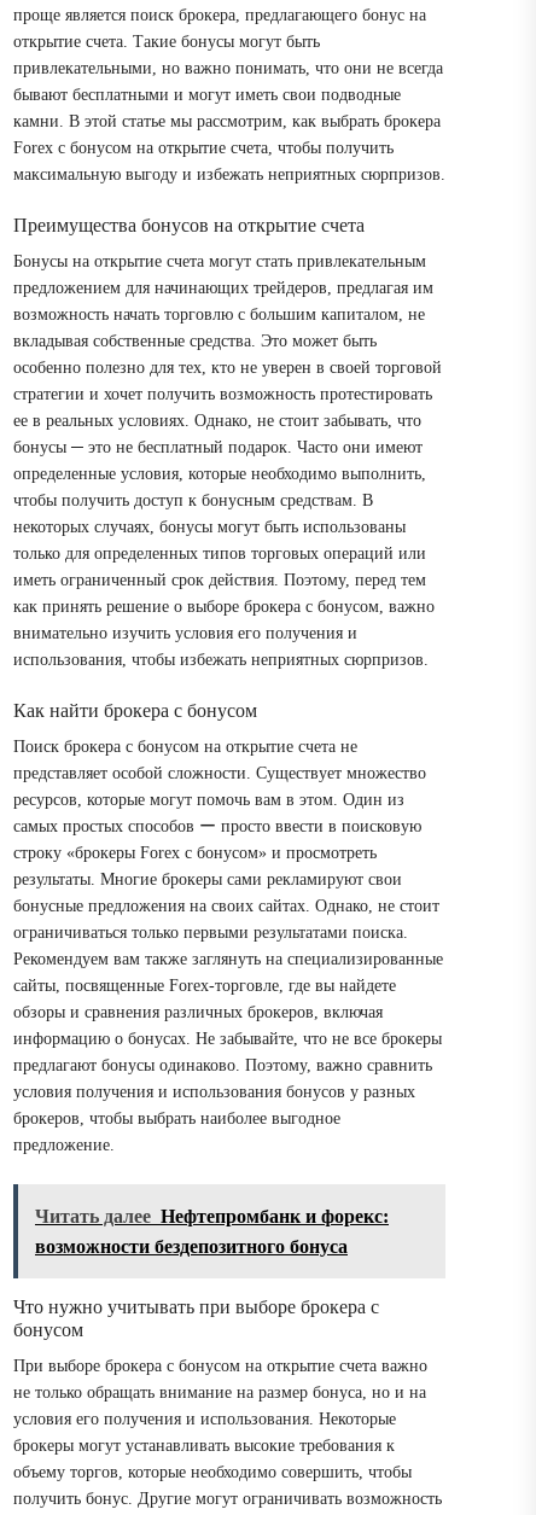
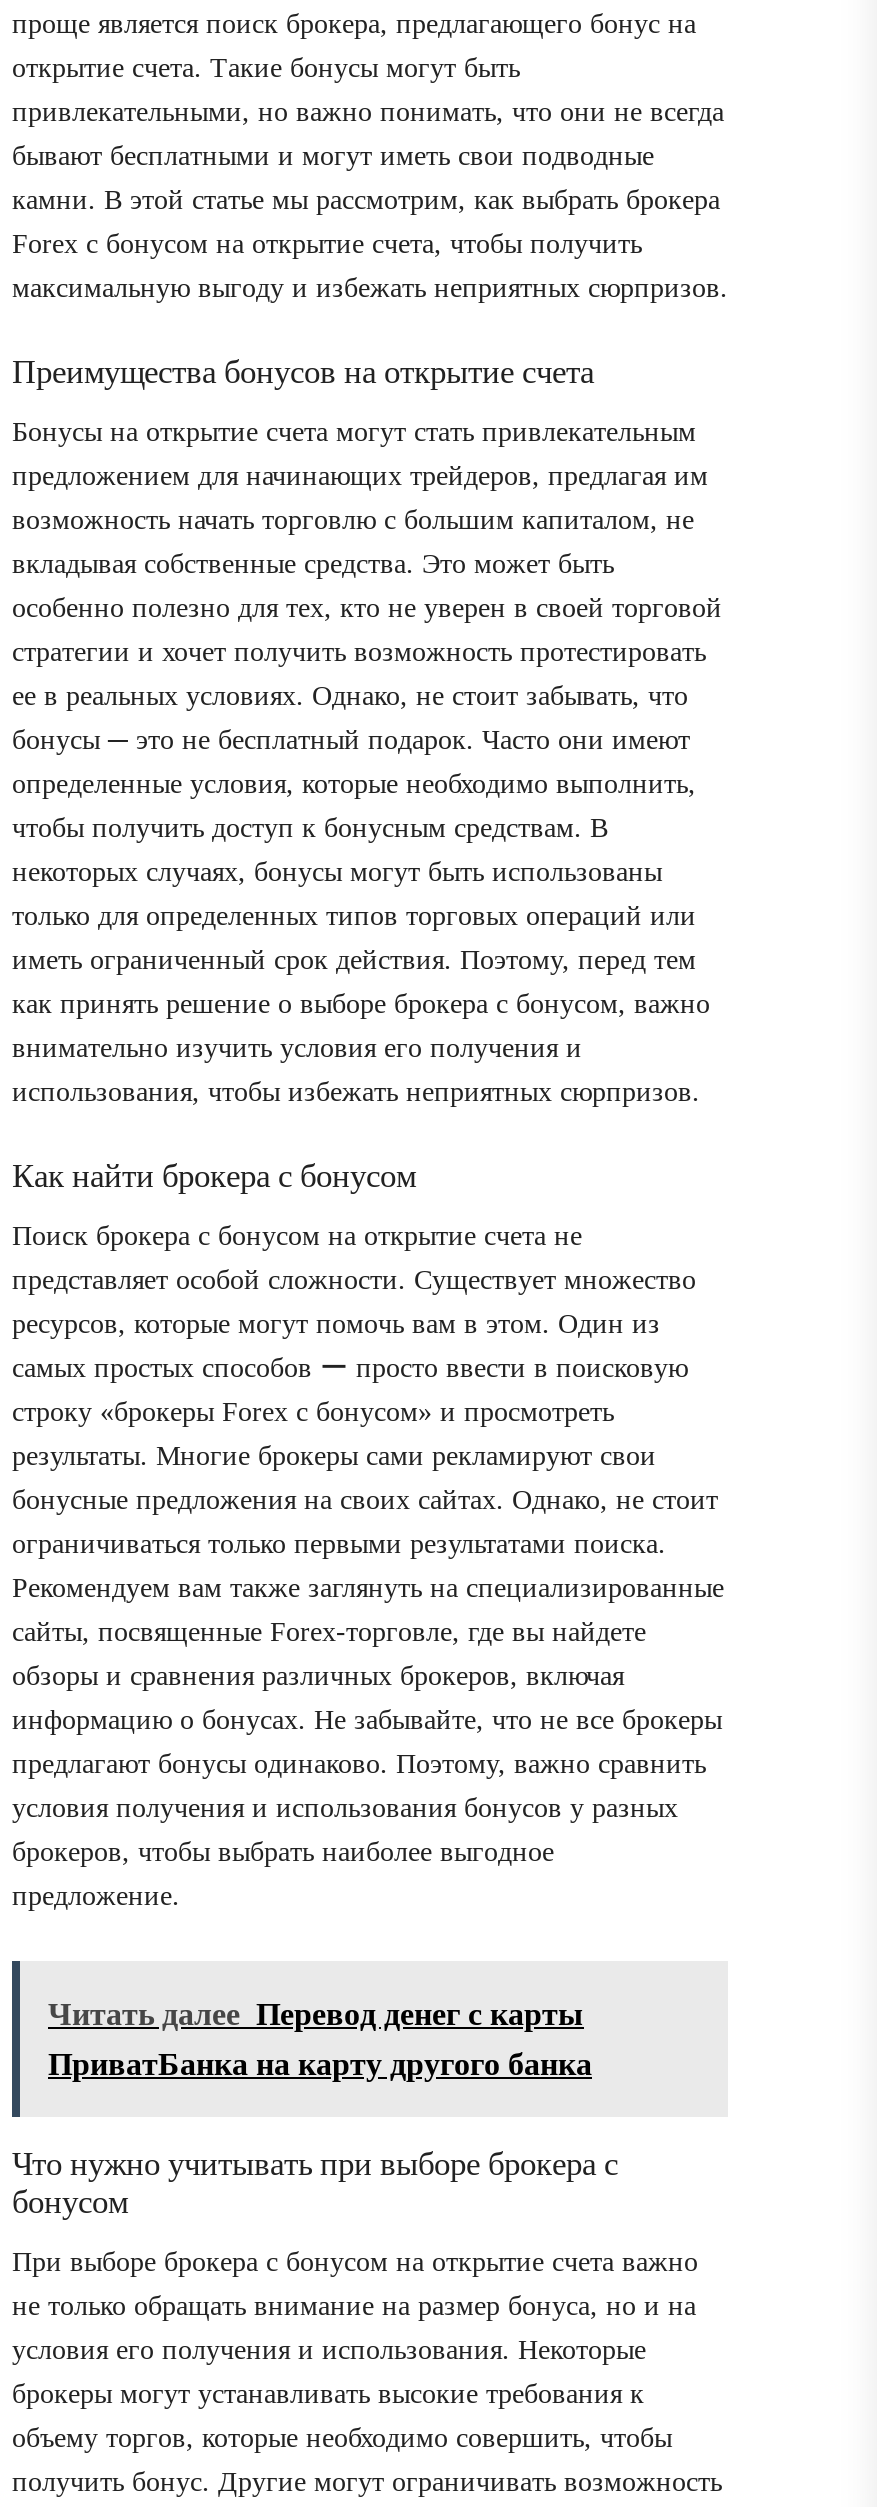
- Читать далее Нефтепромбанк и форекс:
+ Читать далее Перевод денег с карты

- возможности бездепозитного бонуса
+ ПриватБанка на карту другого банка
